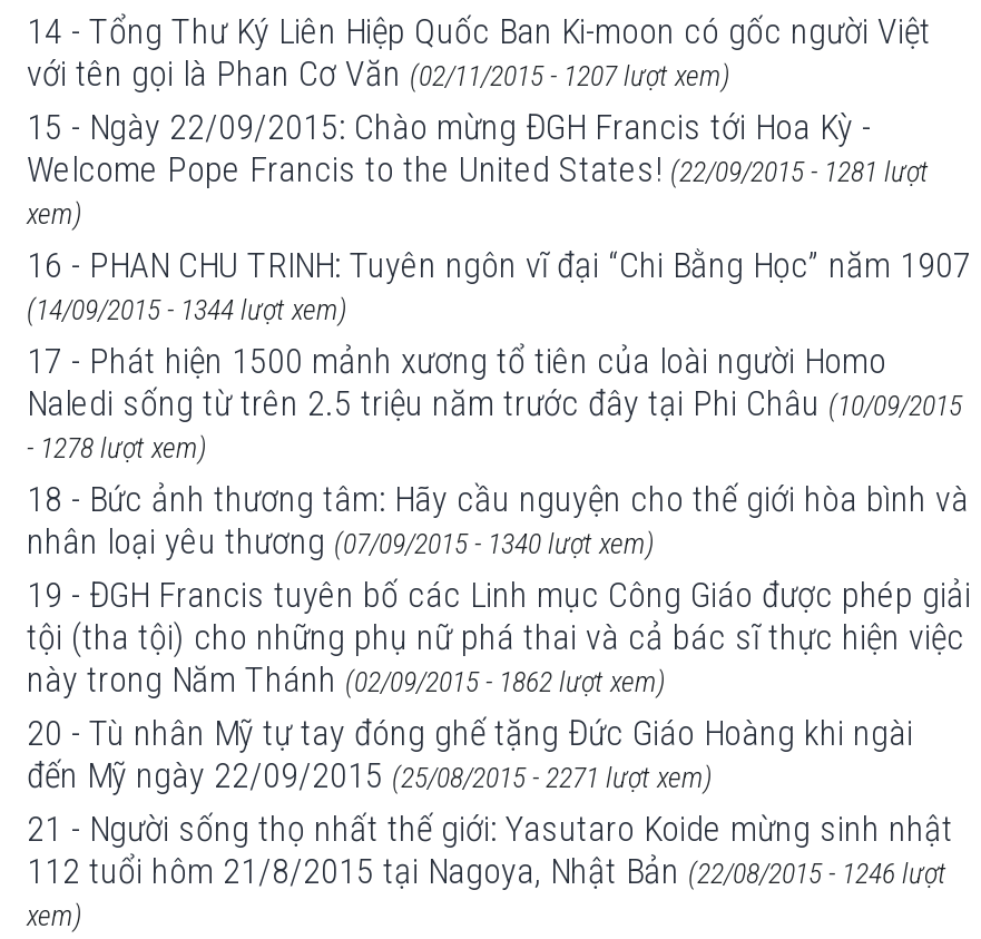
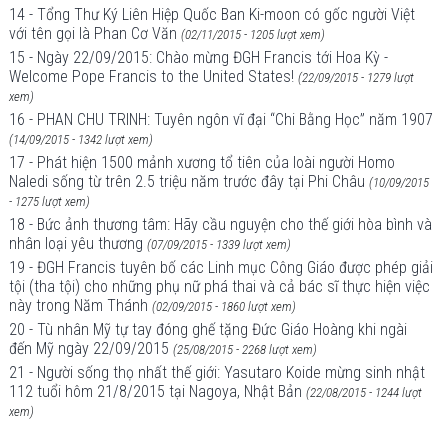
- với tên gọi là Phan Cơ Văn (02/11/2015 - 1207 lượt xem)
+ với tên gọi là Phan Cơ Văn (02/11/2015 - 1205 lượt xem)

- Welcome Pope Francis to the United States! (22/09/2015 - 1281 lượt
+ Welcome Pope Francis to the United States! (22/09/2015 - 1279 lượt

- (14/09/2015 - 1344 lượt xem)
+ (14/09/2015 - 1342 lượt xem)

- - 1278 lượt xem)
+ - 1275 lượt xem)

- nhân loại yêu thương (07/09/2015 - 1340 lượt xem)
+ nhân loại yêu thương (07/09/2015 - 1339 lượt xem)

- này trong Năm Thánh (02/09/2015 - 1862 lượt xem)
+ này trong Năm Thánh (02/09/2015 - 1860 lượt xem)

- đến Mỹ ngày 22/09/2015 (25/08/2015 - 2271 lượt xem)
+ đến Mỹ ngày 22/09/2015 (25/08/2015 - 2268 lượt xem)

- 112 tuổi hôm 21/8/2015 tại Nagoya, Nhật Bản (22/08/2015 - 1246 lượt
+ 112 tuổi hôm 21/8/2015 tại Nagoya, Nhật Bản (22/08/2015 - 1244 lượt
